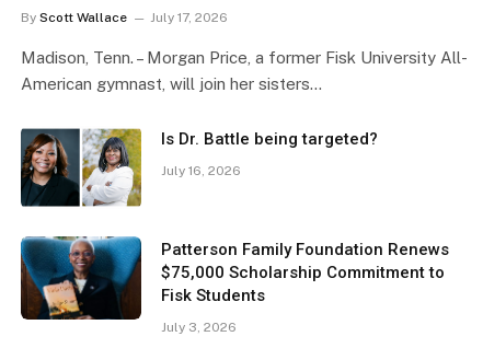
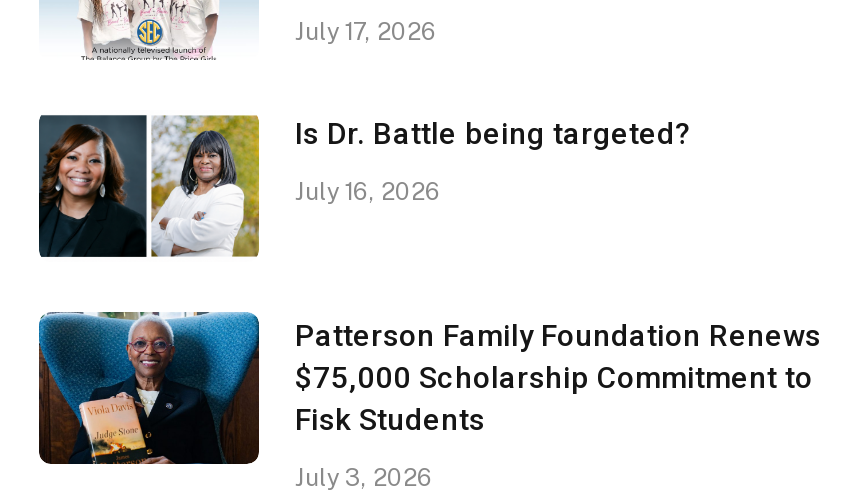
- By Scott Wallace

- Madison, Tenn. – Morgan Price, a former Fisk University All-
- American gymnast, will join her sisters…
